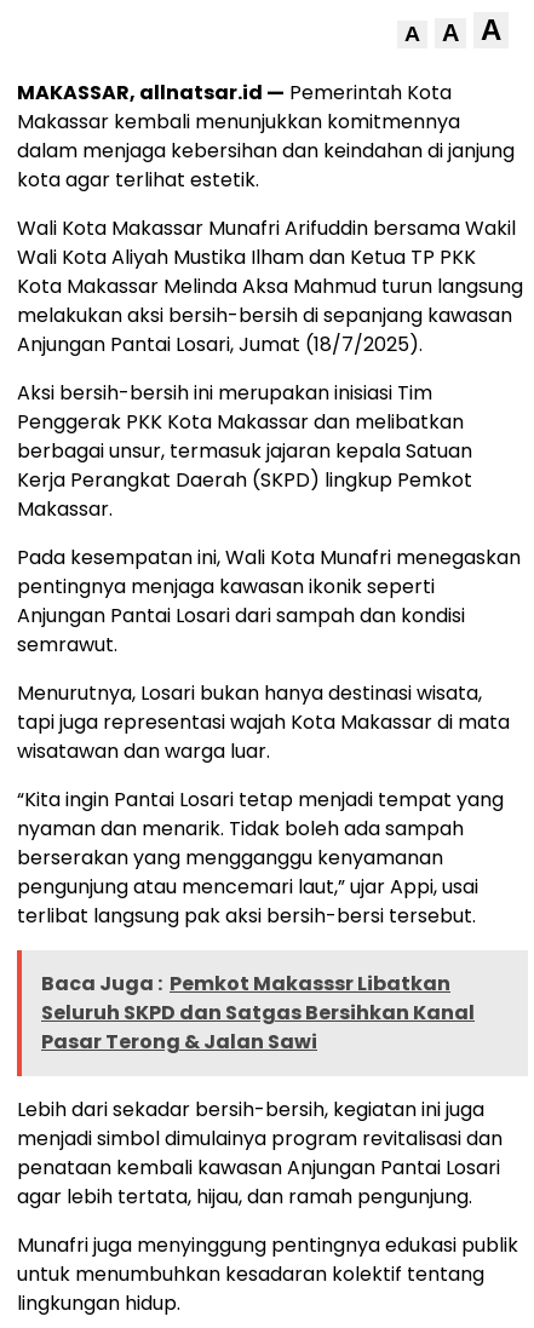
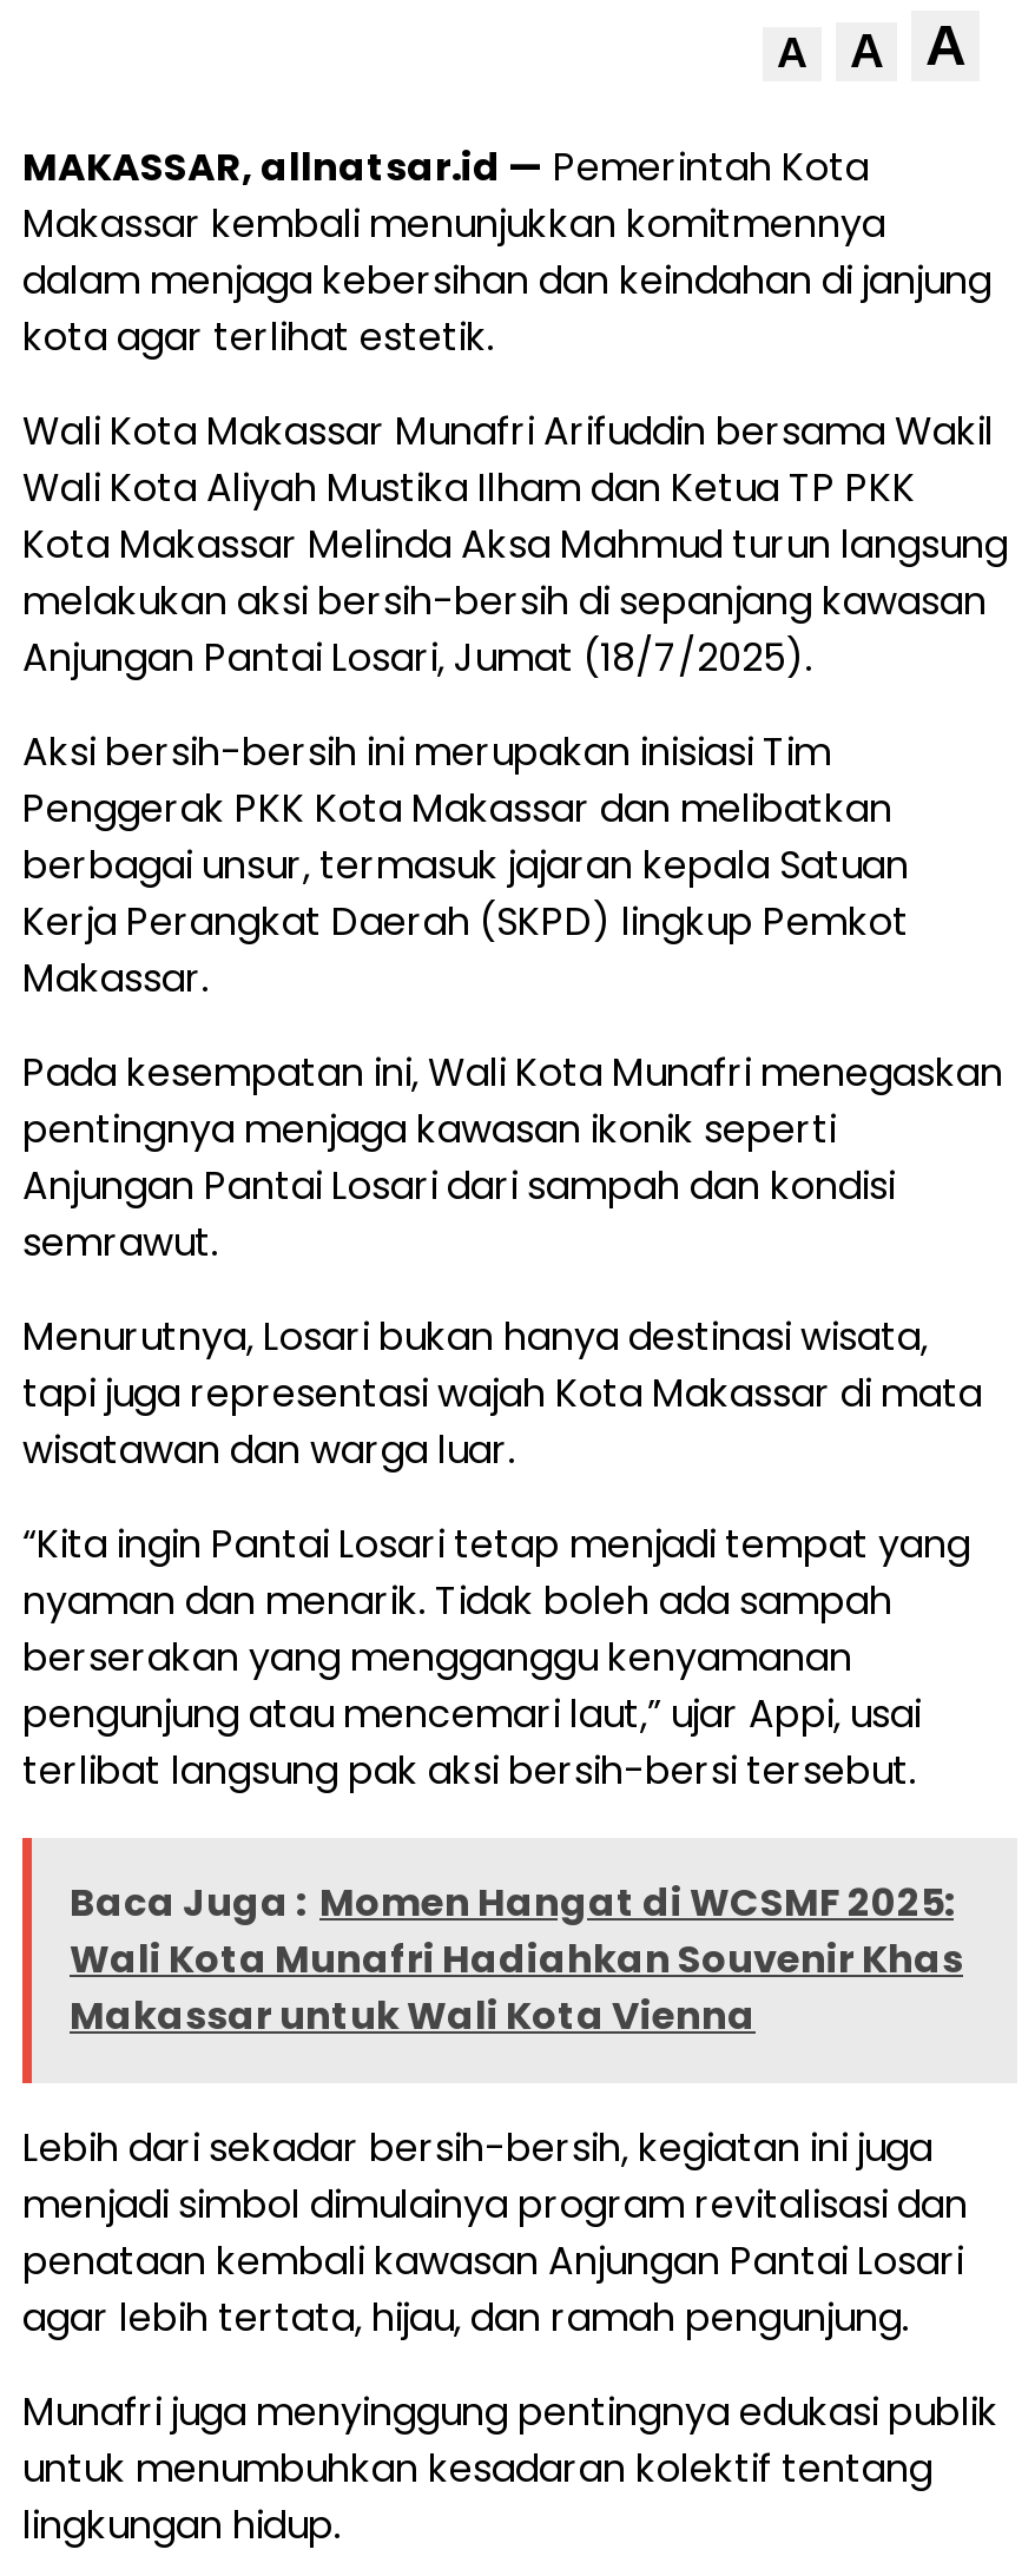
- Baca Juga : Pemkot Makasssr Libatkan
- Seluruh SKPD dan Satgas Bersihkan Kanal
- Pasar Terong & Jalan Sawi
+ Baca Juga : Momen Hangat di WCSMF 2025:
+ Wali Kota Munafri Hadiahkan Souvenir Khas
+ Makassar untuk Wali Kota Vienna
